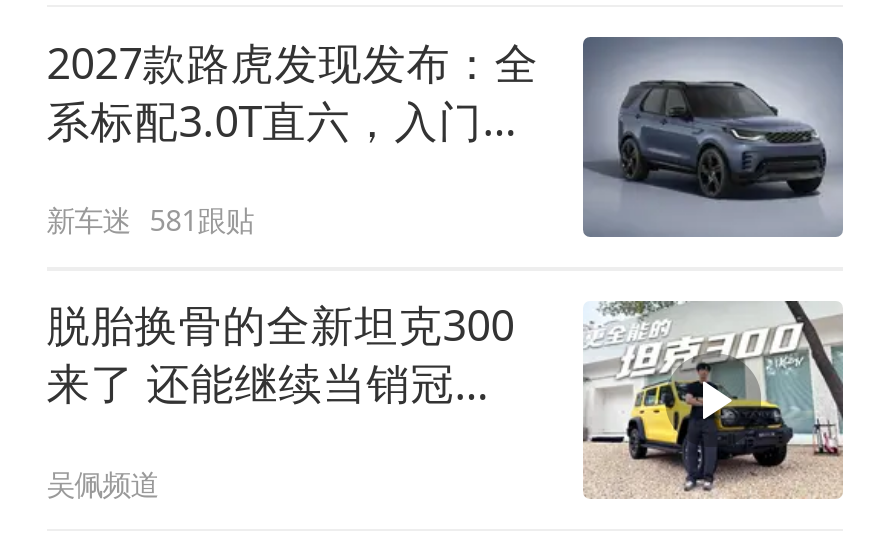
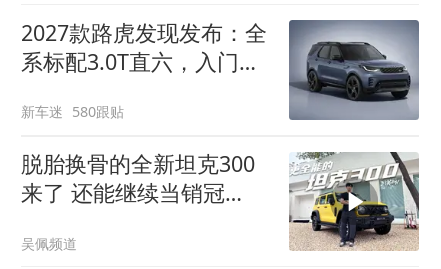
- 新车迷 581跟贴
+ 新车迷 580跟贴
